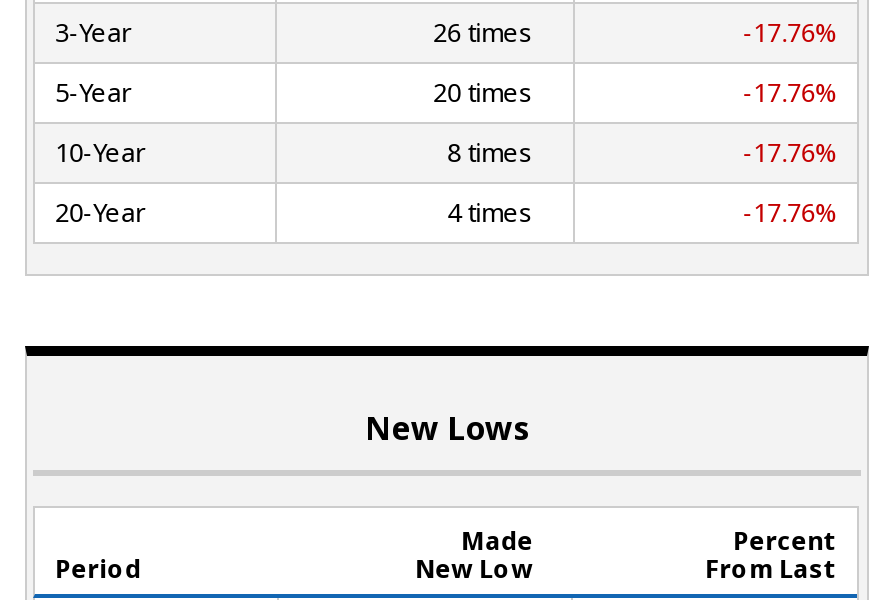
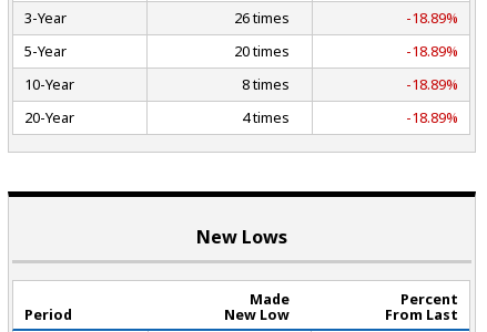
- -17.76%
+ -18.89%

- -17.76%
+ -18.89%

- -17.76%
+ -18.89%

- -17.76%
+ -18.89%
